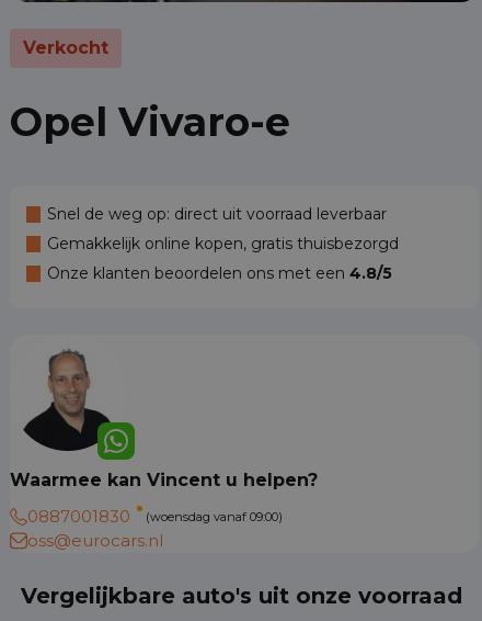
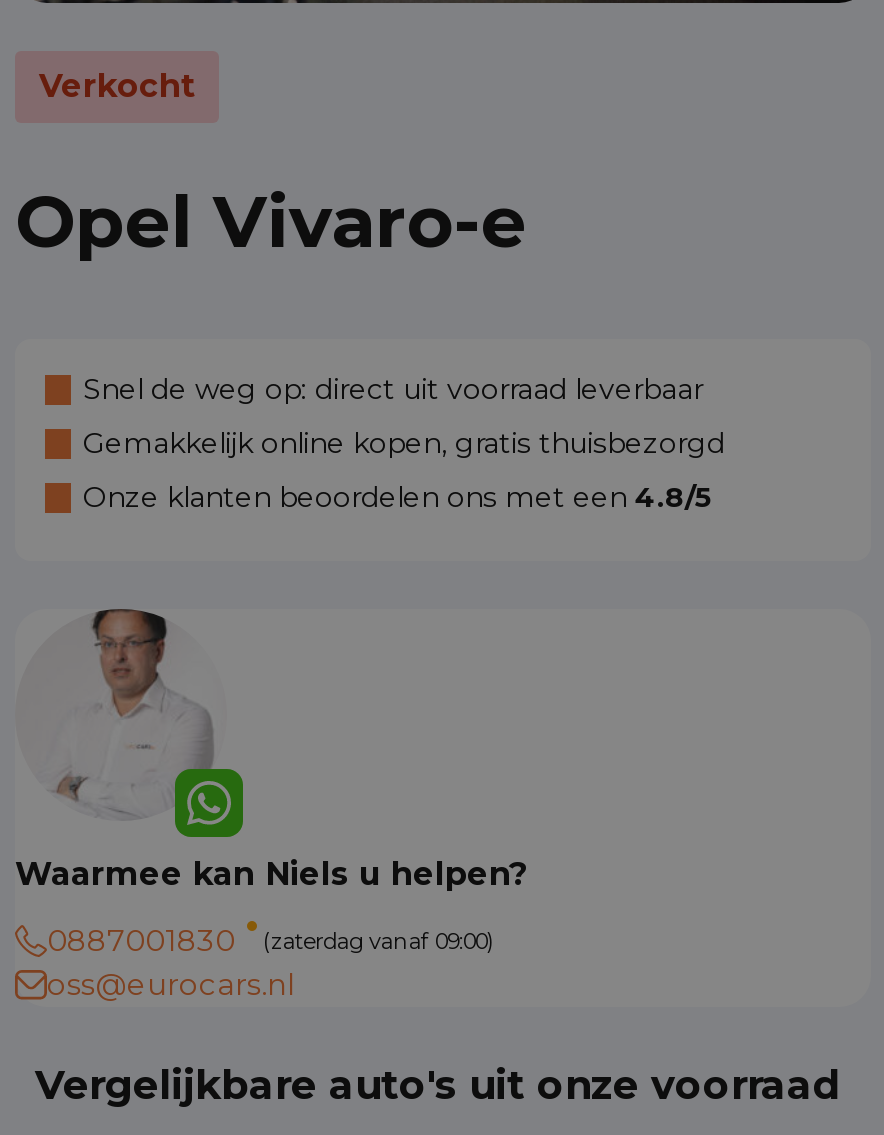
- [image]
- Waarmee kan Vincent u helpen?
+ [image]
+ Waarmee kan Niels u helpen?

- (woensdag vanaf 09:00)
+ (zaterdag vanaf 09:00)
